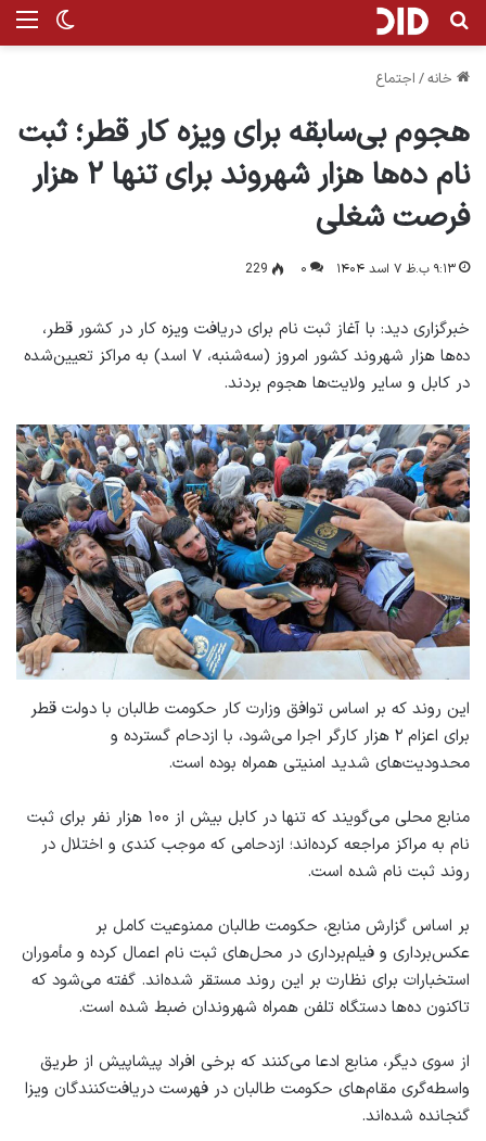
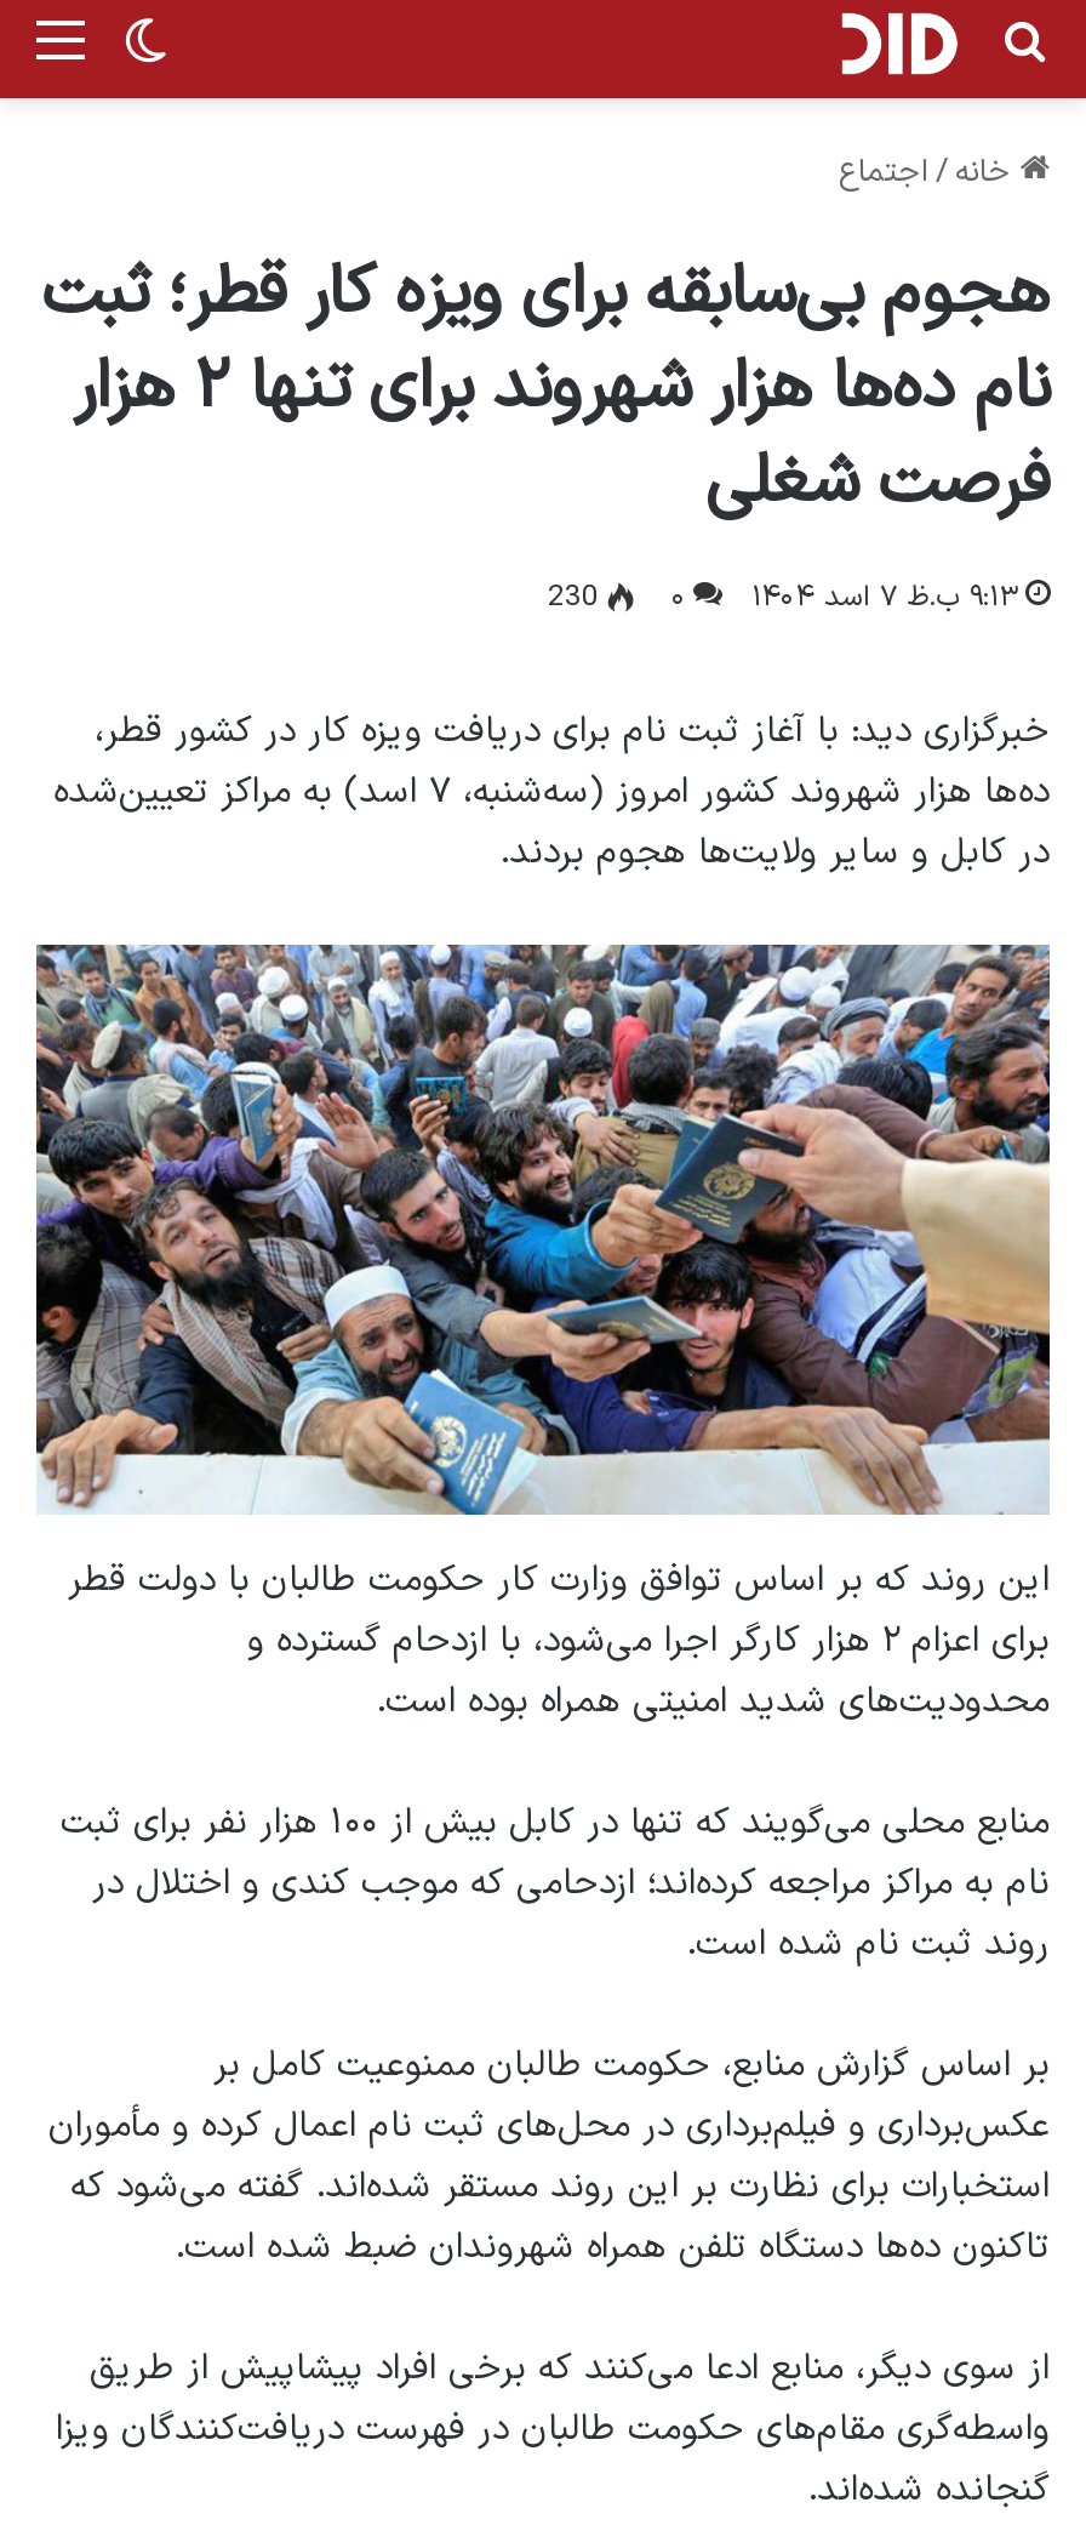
- 229
+ 230
